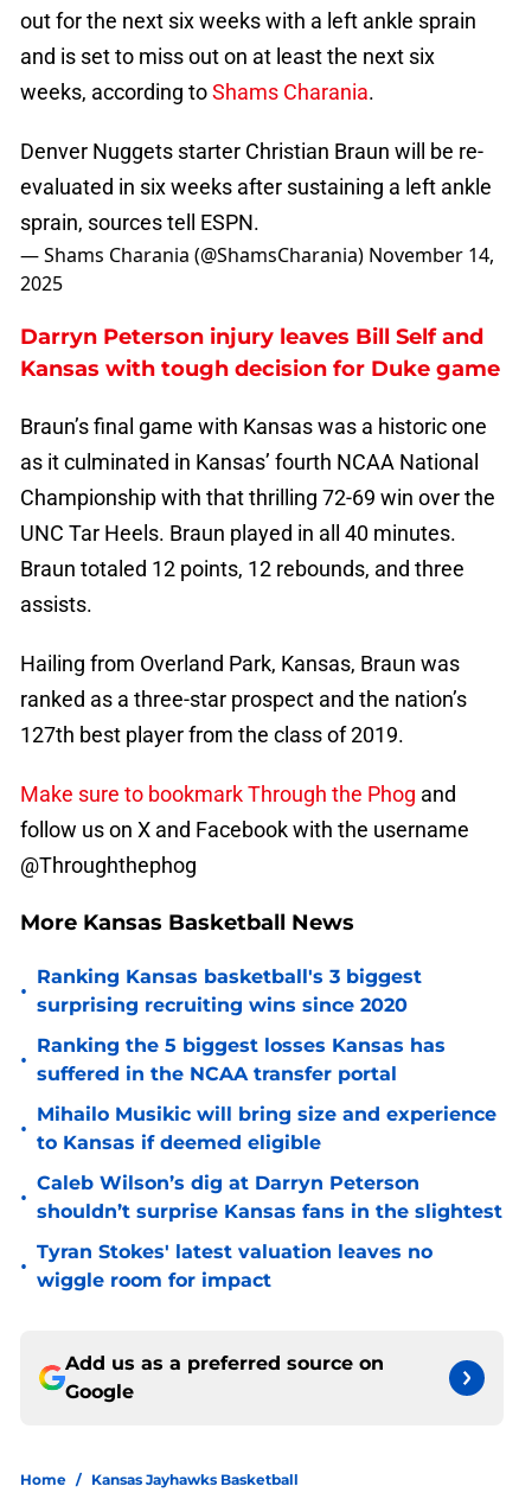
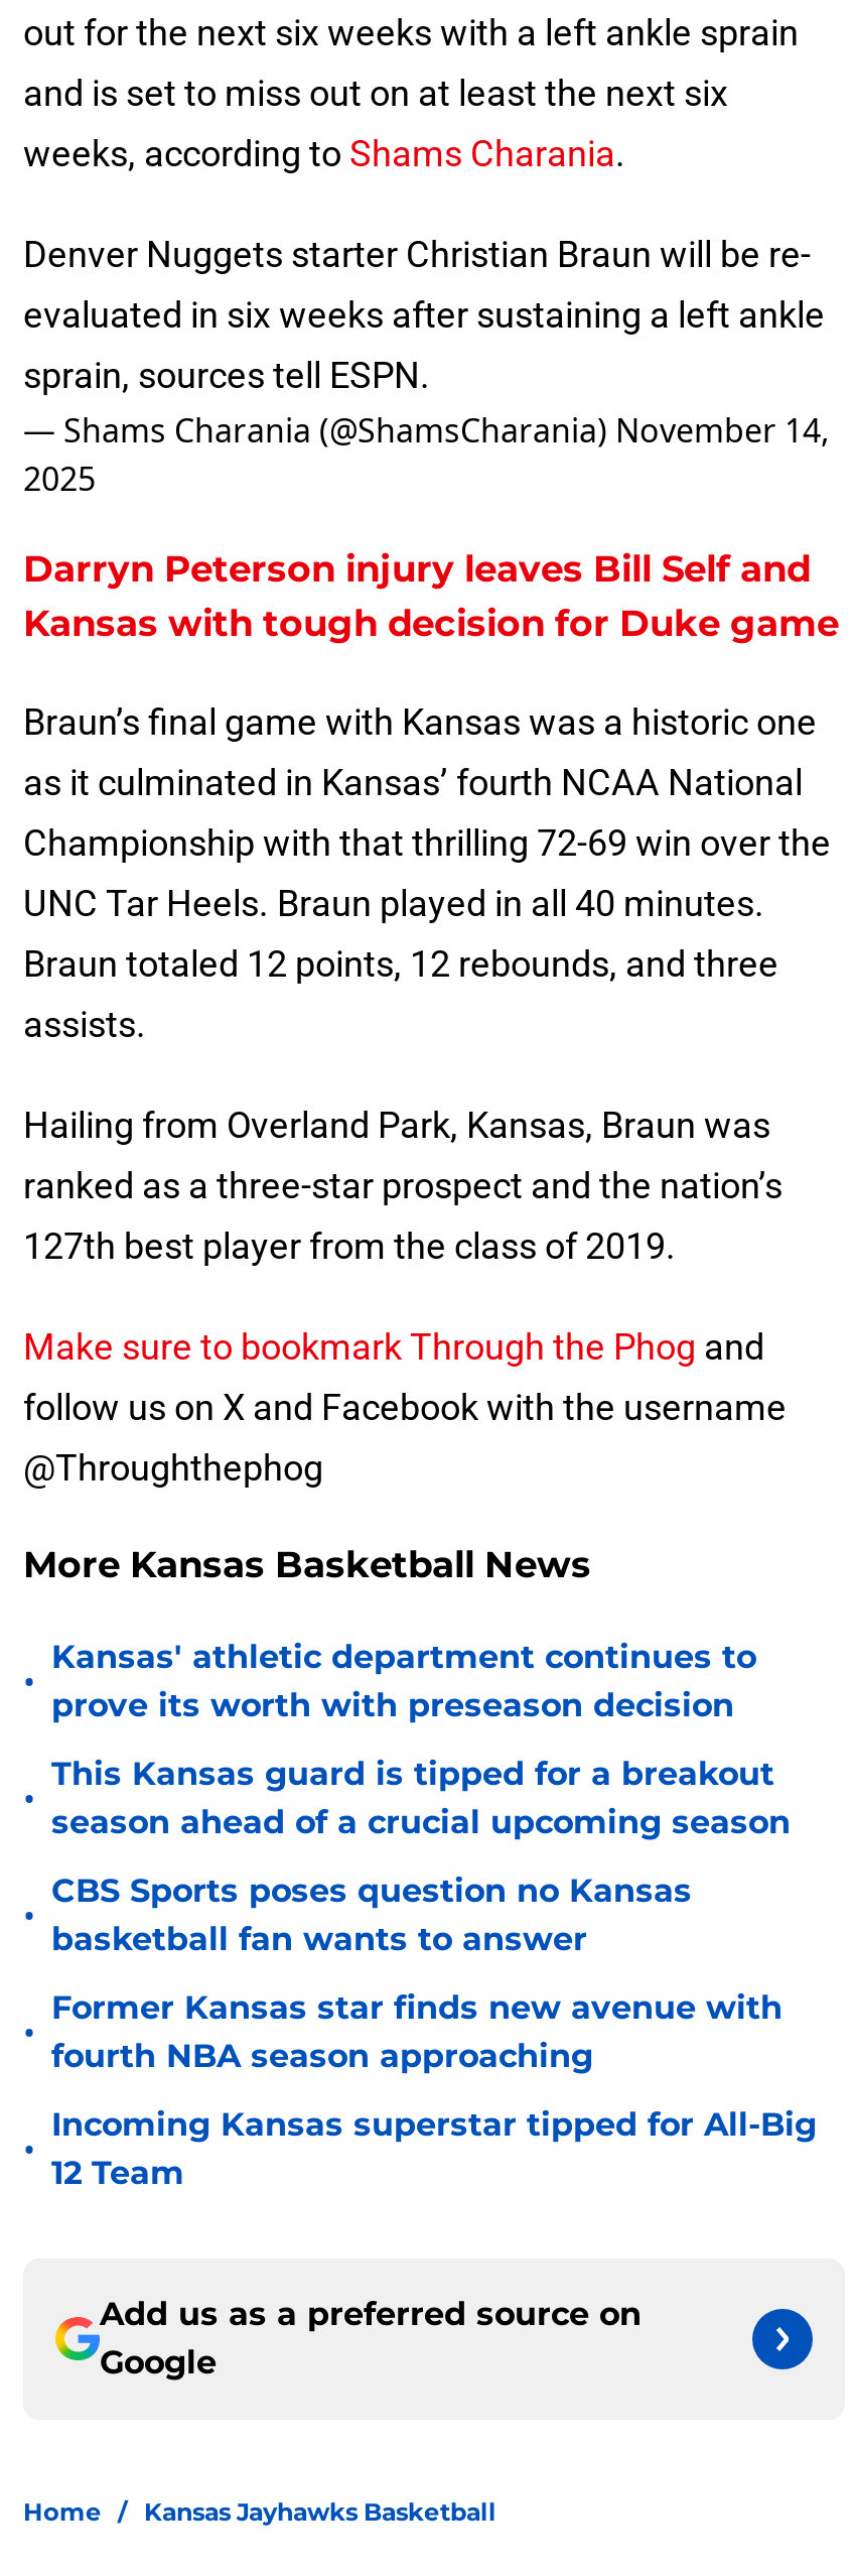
- Ranking Kansas basketball's 3 biggest
- surprising recruiting wins since 2020
+ Kansas' athletic department continues to
+ prove its worth with preseason decision

- Ranking the 5 biggest losses Kansas has
- suffered in the NCAA transfer portal
+ This Kansas guard is tipped for a breakout
+ season ahead of a crucial upcoming season

- Mihailo Musikic will bring size and experience
- to Kansas if deemed eligible
+ CBS Sports poses question no Kansas
+ basketball fan wants to answer

- Caleb Wilson’s dig at Darryn Peterson
- shouldn’t surprise Kansas fans in the slightest
+ Former Kansas star finds new avenue with
+ fourth NBA season approaching

- Tyran Stokes' latest valuation leaves no
- wiggle room for impact
+ Incoming Kansas superstar tipped for All-Big
+ 12 Team
